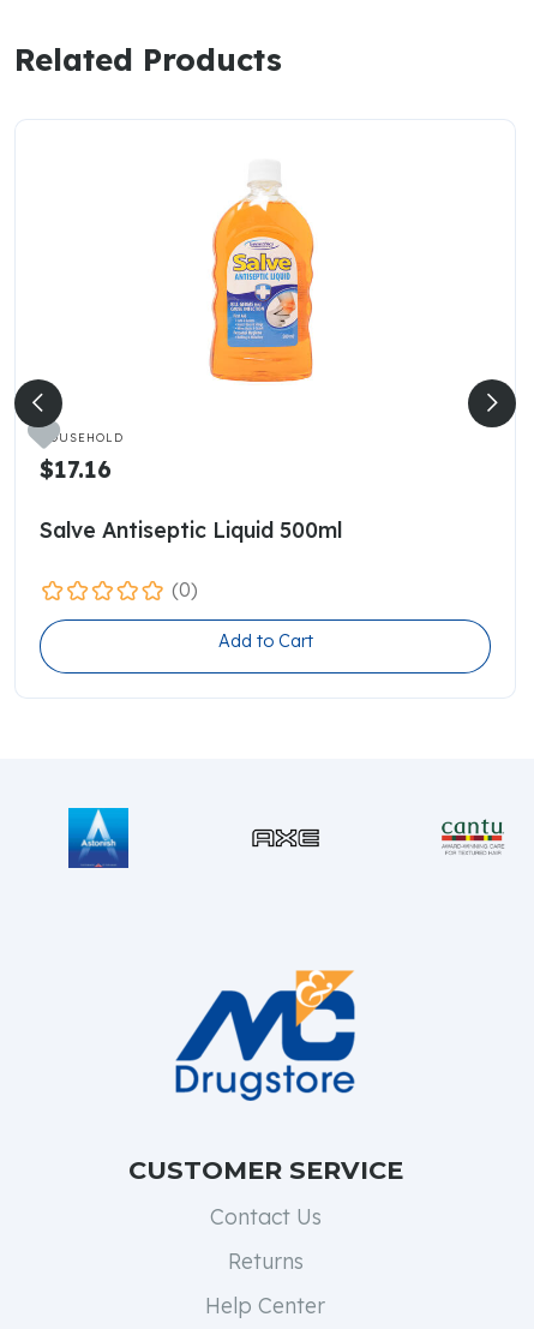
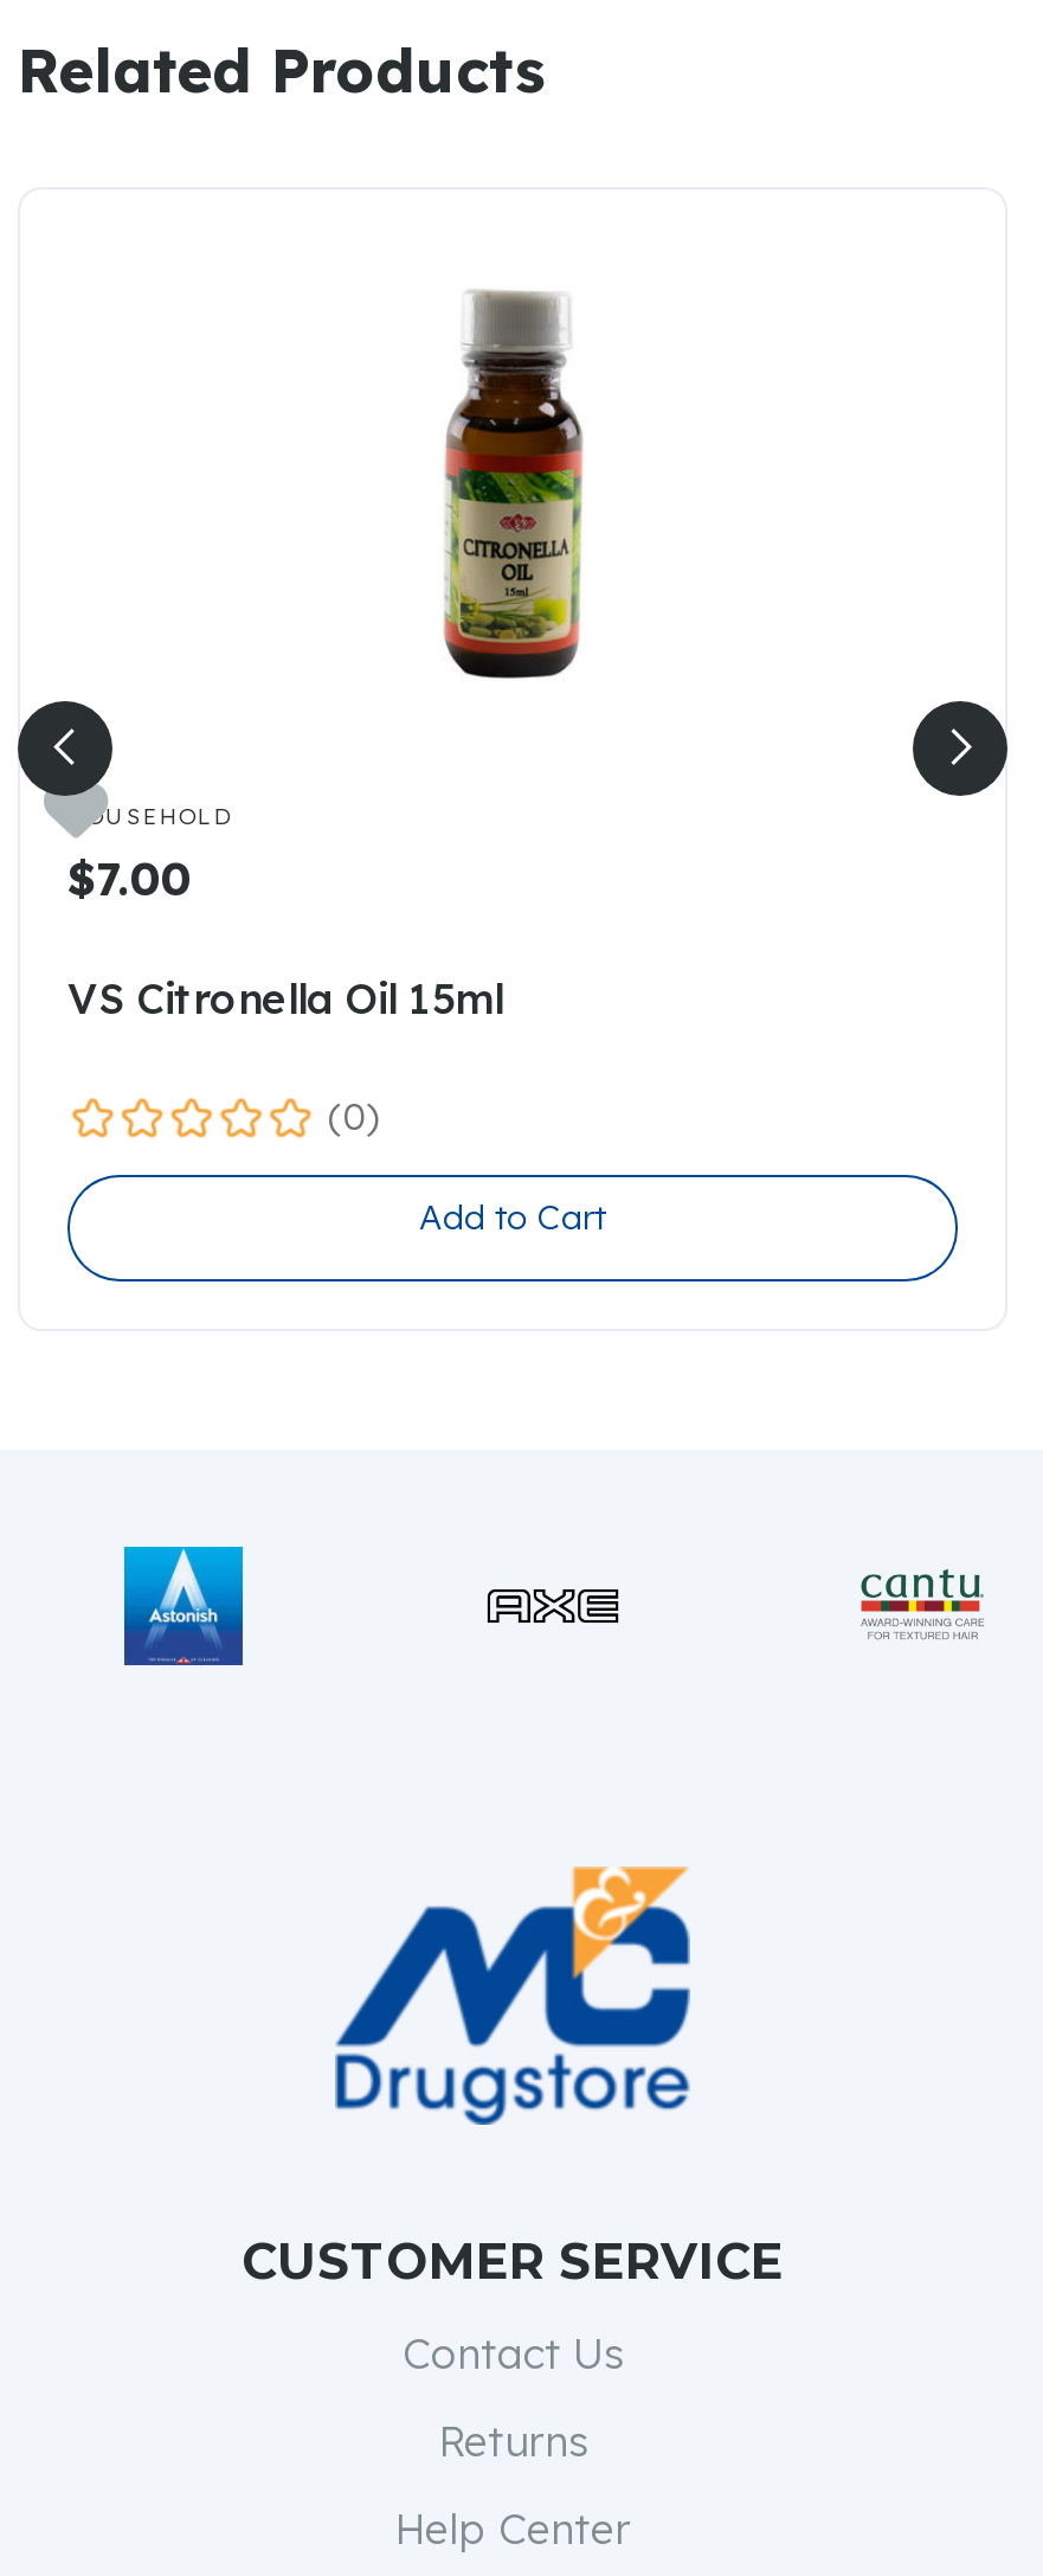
- [image]
+ [image]

- $17.16
+ $7.00

- Salve Antiseptic Liquid 500ml
+ VS Citronella Oil 15ml
